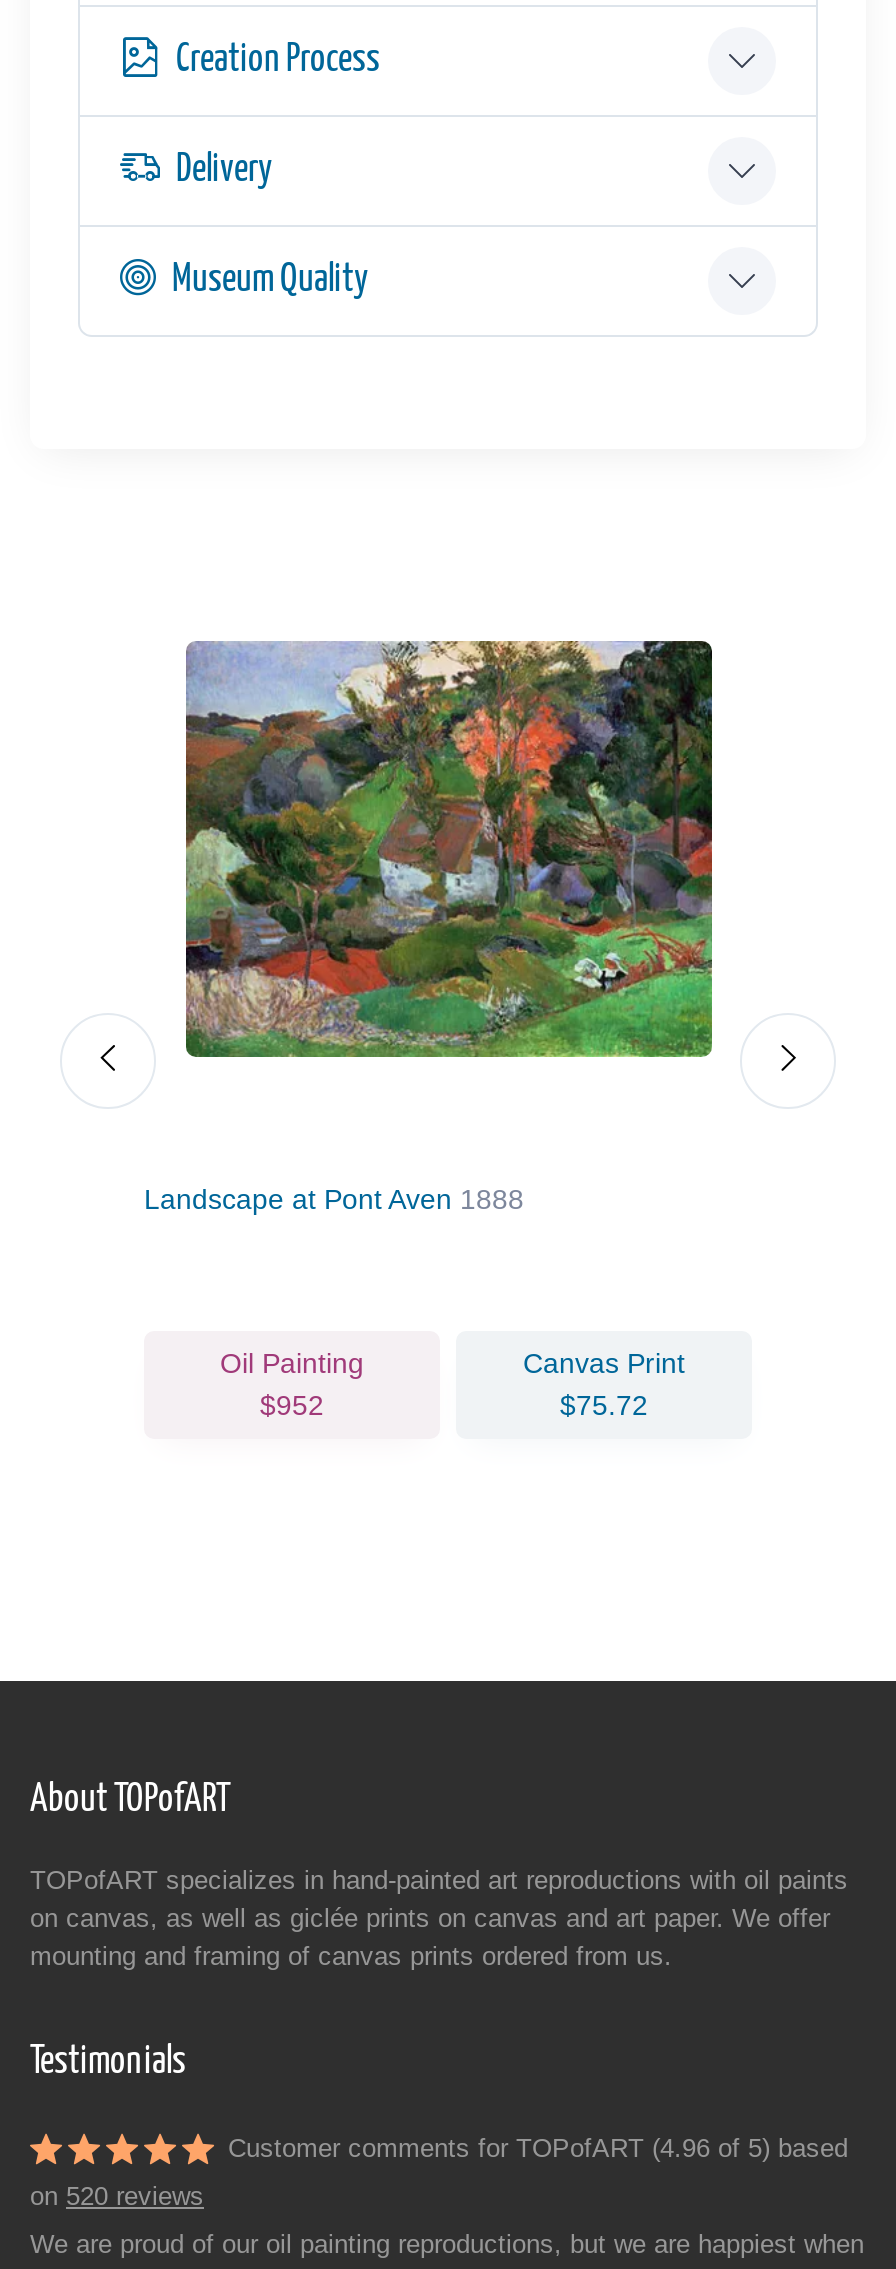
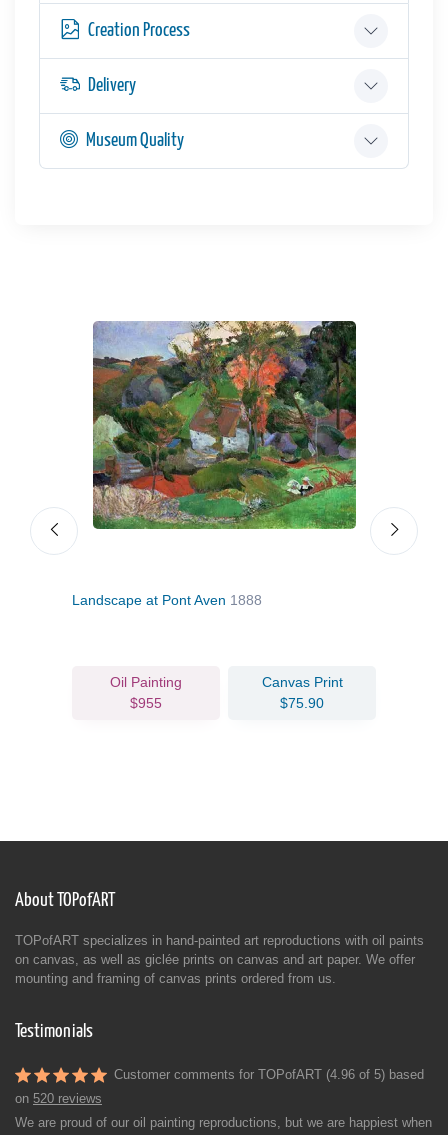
- $952
+ $955

- $75.72
+ $75.90
